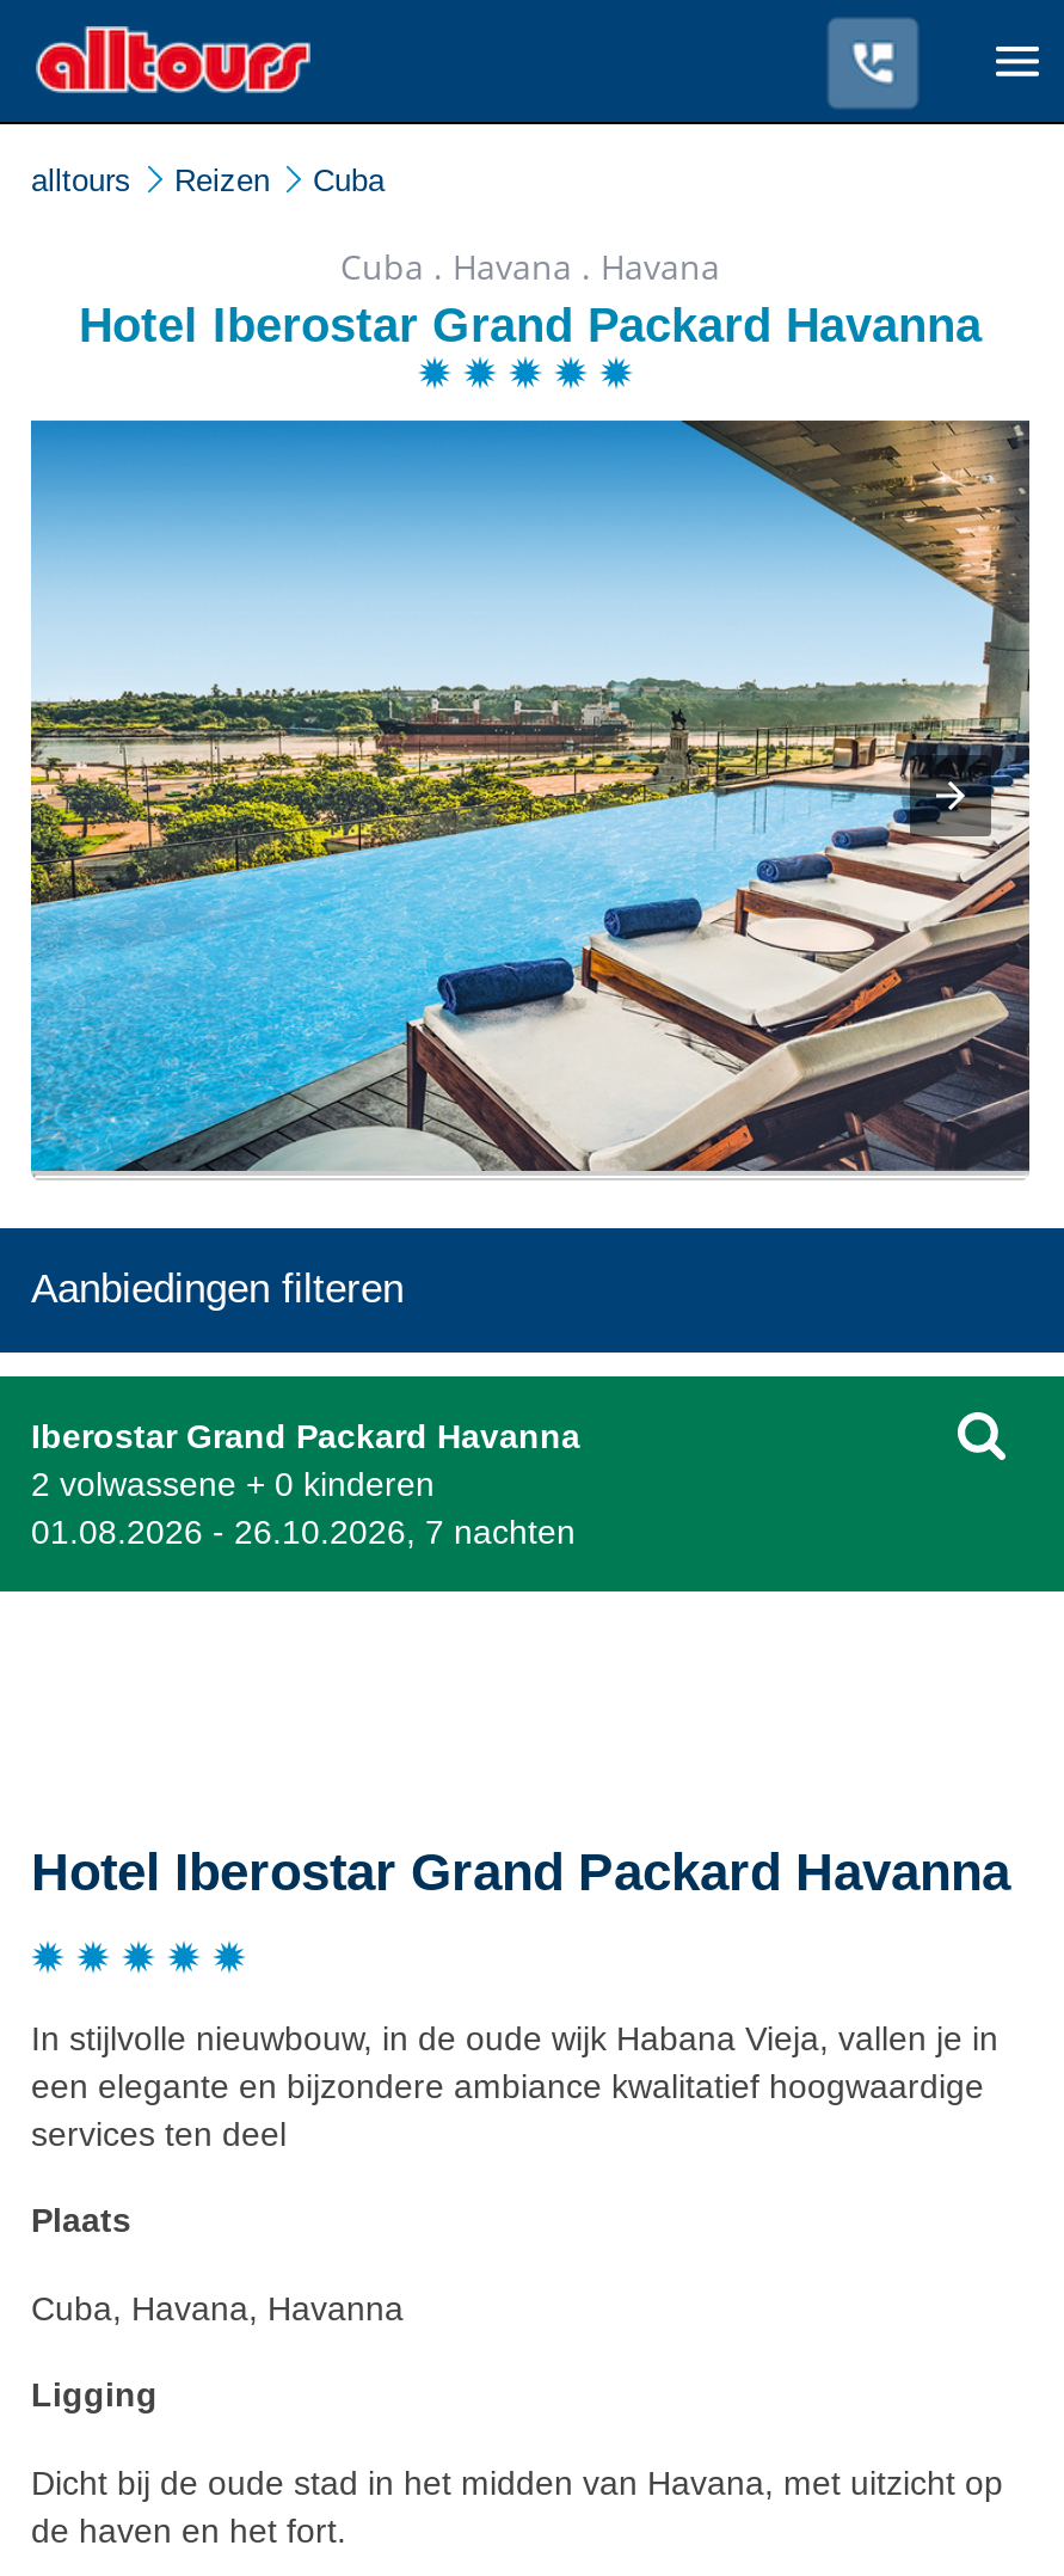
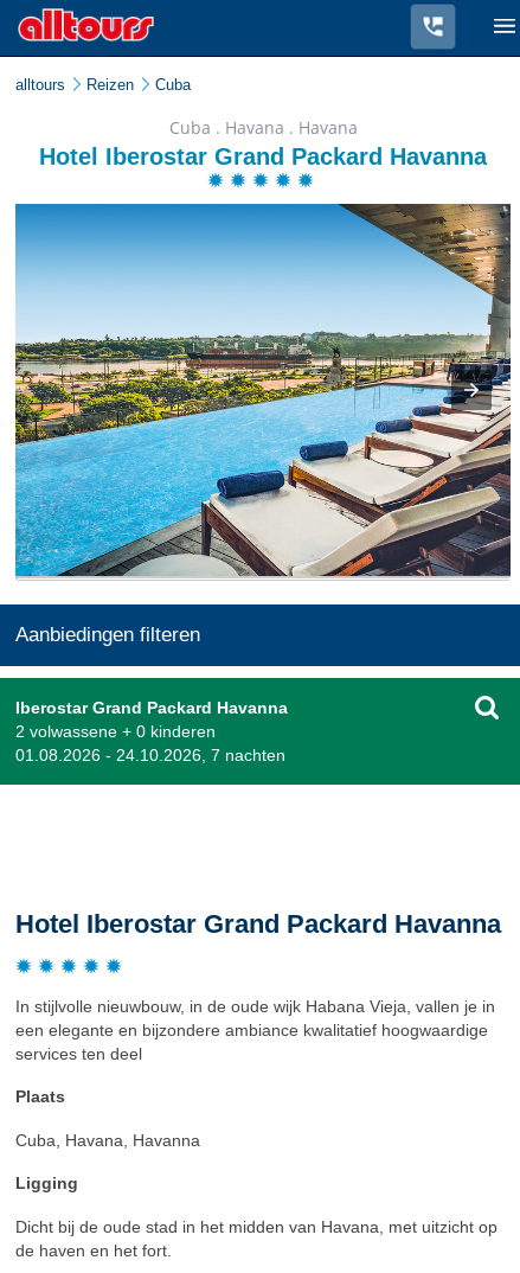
- 01.08.2026 - 26.10.2026, 7 nachten
+ 01.08.2026 - 24.10.2026, 7 nachten
